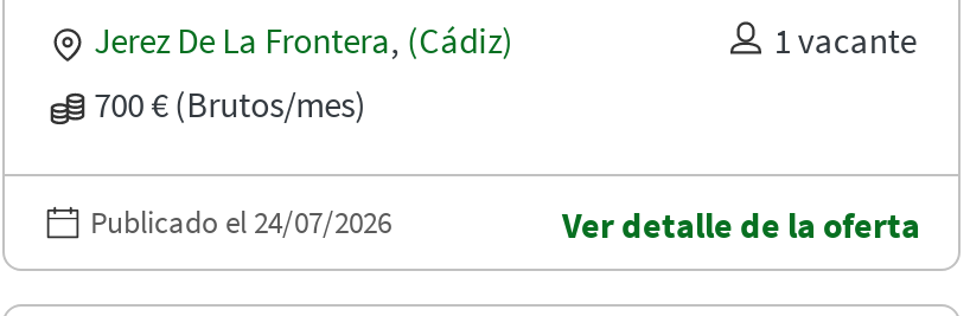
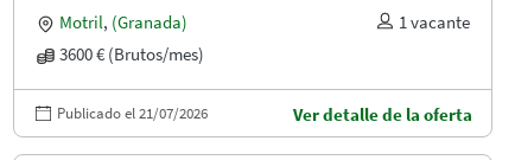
- Jerez De La Frontera, (Cádiz)
+ Motril, (Granada)

- 700 € (Brutos/mes)
+ 3600 € (Brutos/mes)

- Publicado el 24/07/2026
+ Publicado el 21/07/2026
